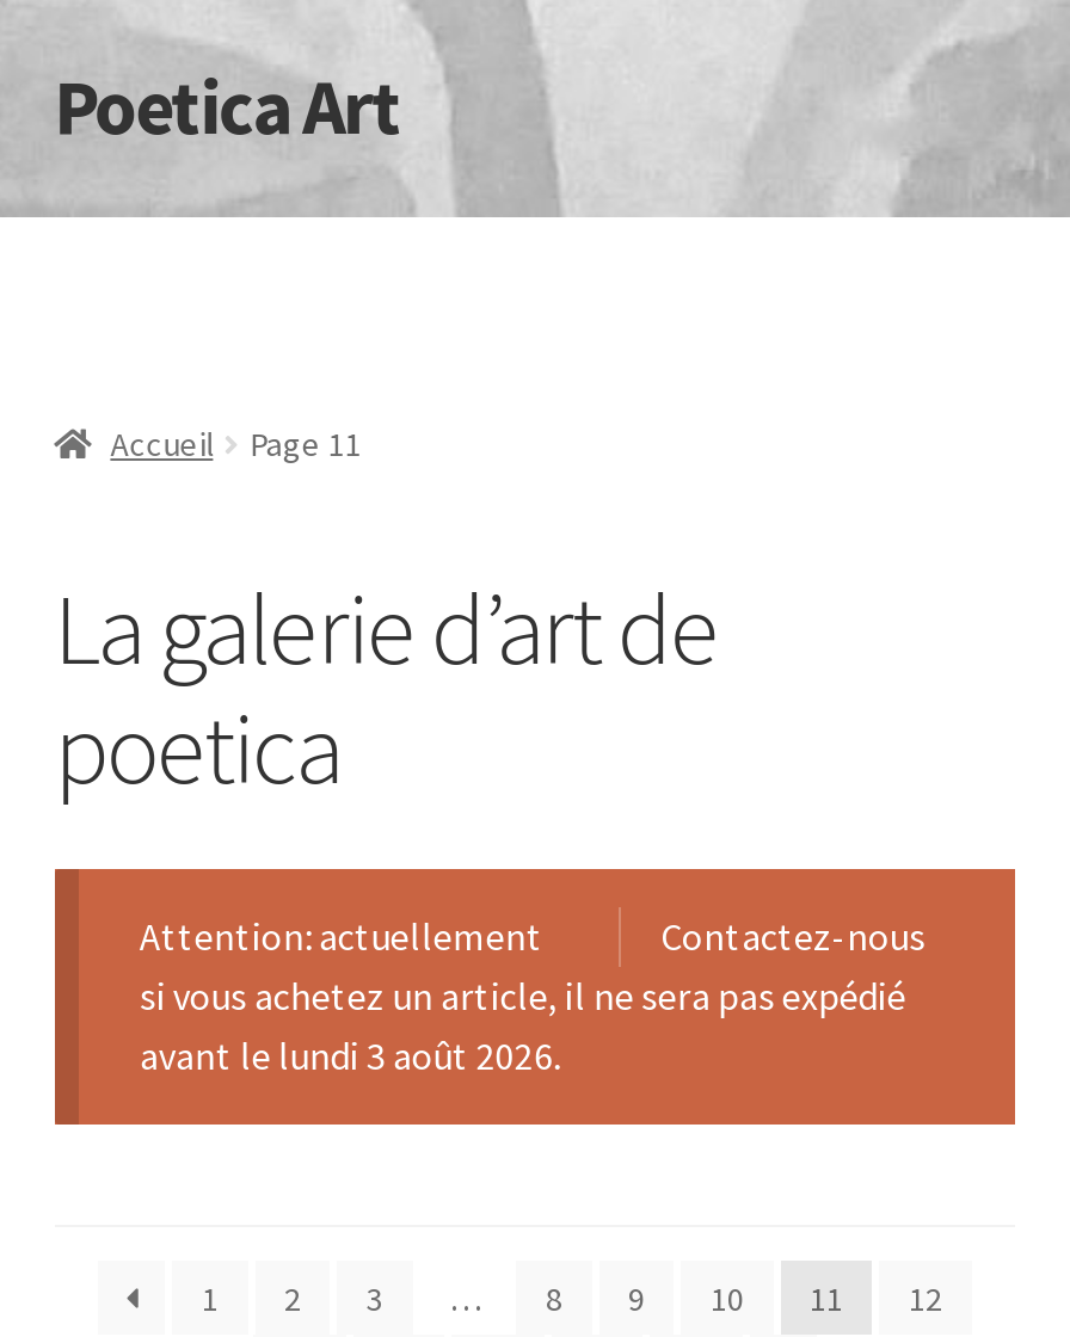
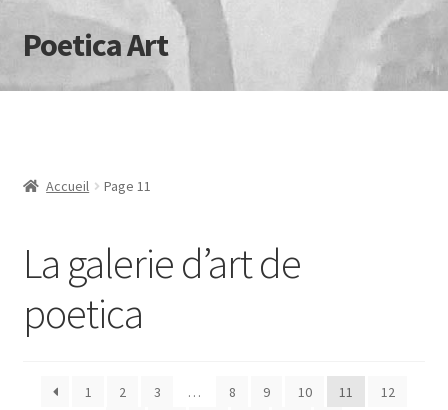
- [image]
- Contactez-nous
- Attention: actuellement
- si vous achetez un article, il ne sera pas expédié
- avant le lundi 3 août 2026.
